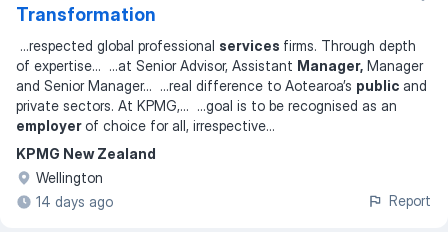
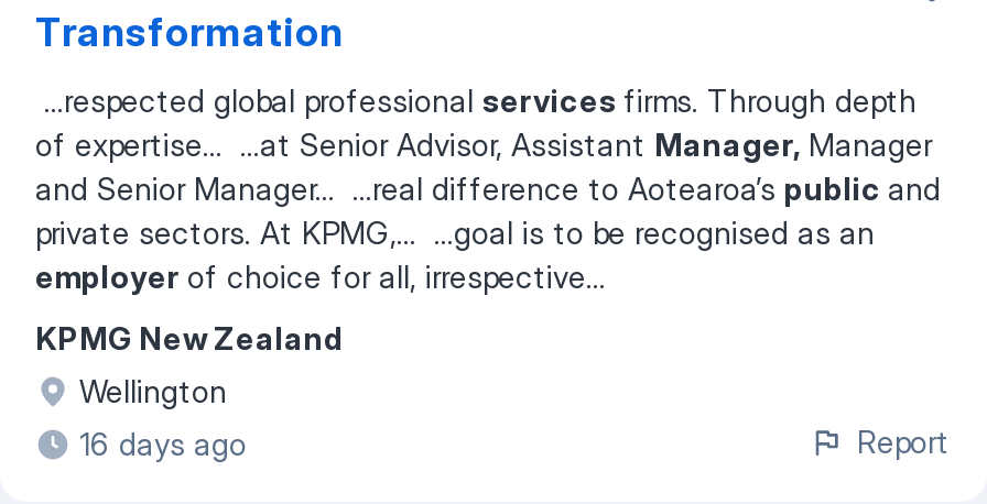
- 14 days ago
+ 16 days ago
